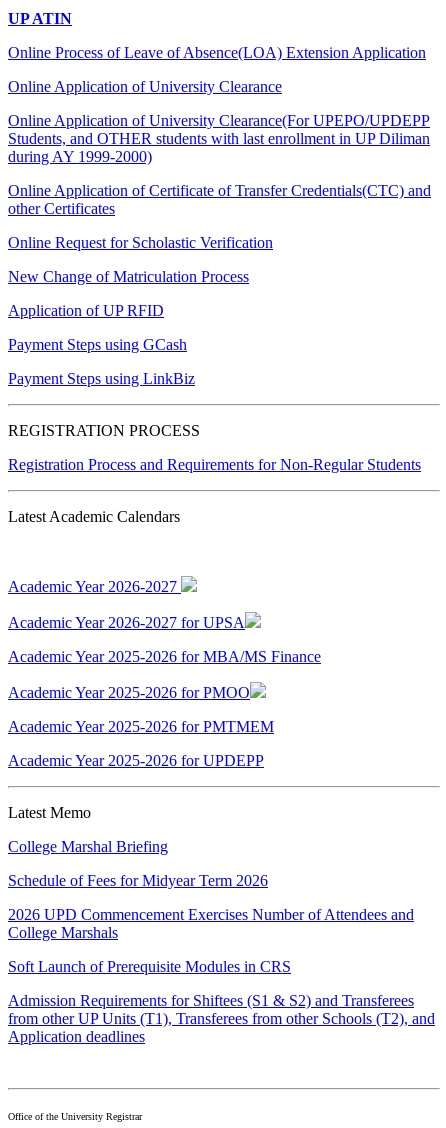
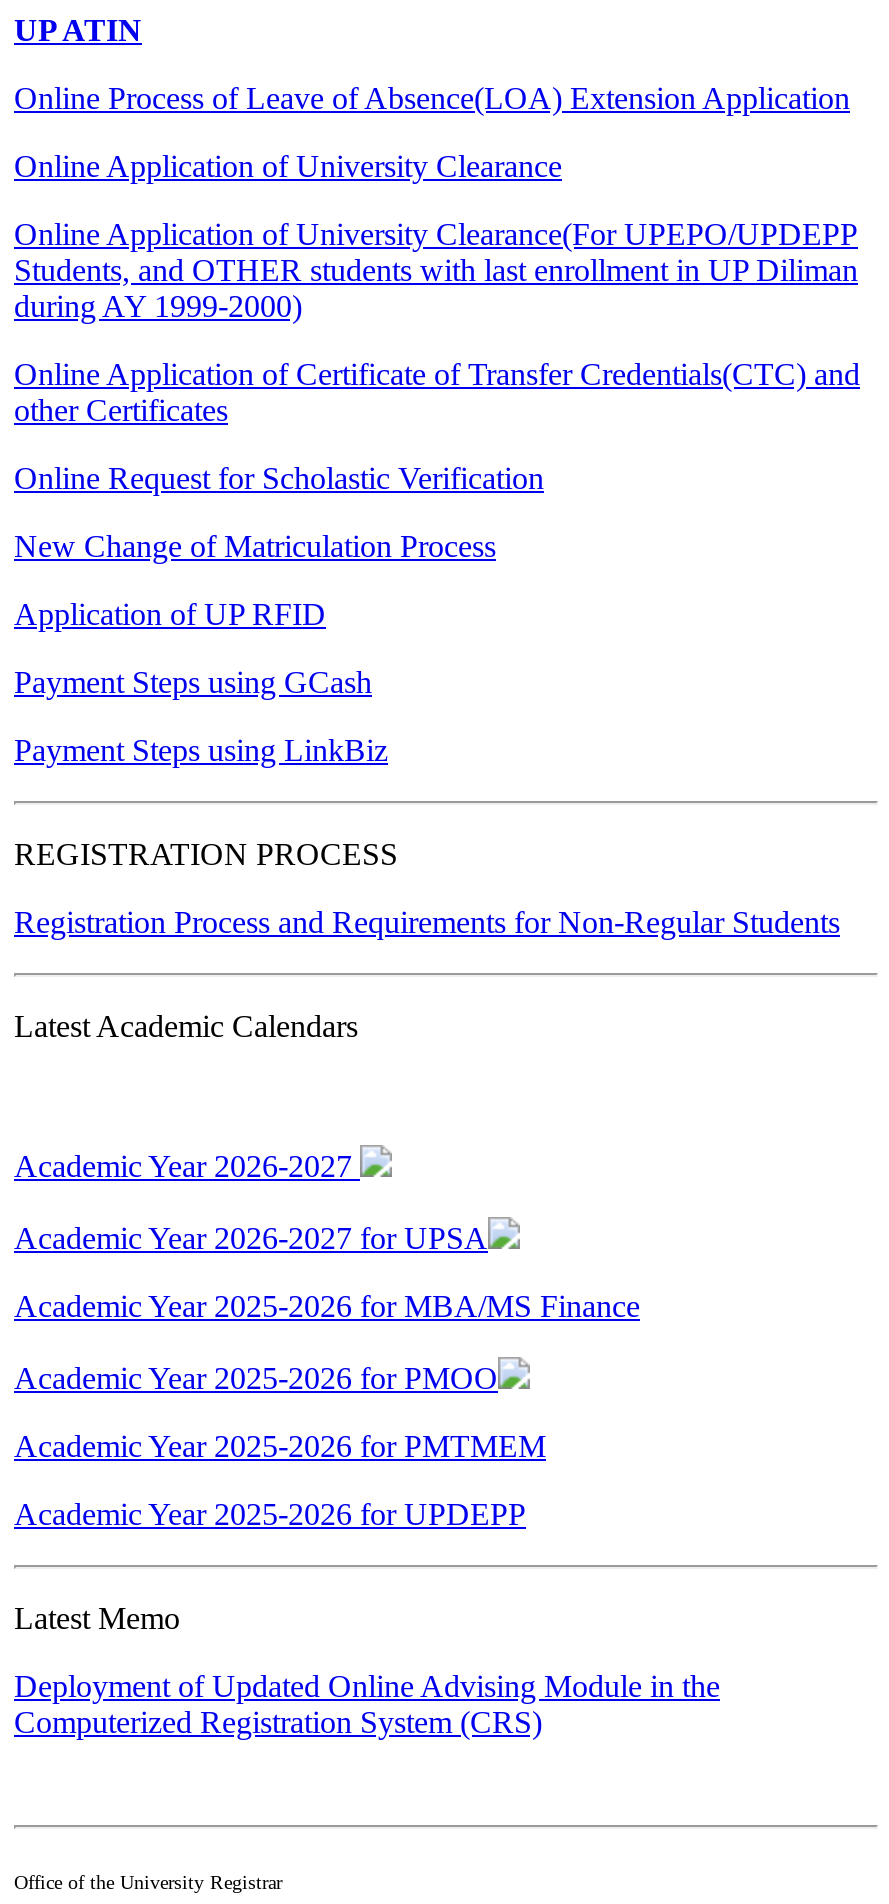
- College Marshal Briefing
- Schedule of Fees for Midyear Term 2026
- 2026 UPD Commencement Exercises Number of Attendees and
- College Marshals
- Soft Launch of Prerequisite Modules in CRS
- Admission Requirements for Shiftees (S1 & S2) and Transferees
- from other UP Units (T1), Transferees from other Schools (T2), and
- Application deadlines
+ Deployment of Updated Online Advising Module in the
+ Computerized Registration System (CRS)
